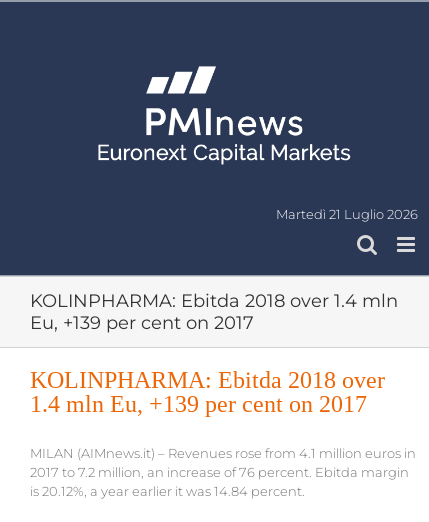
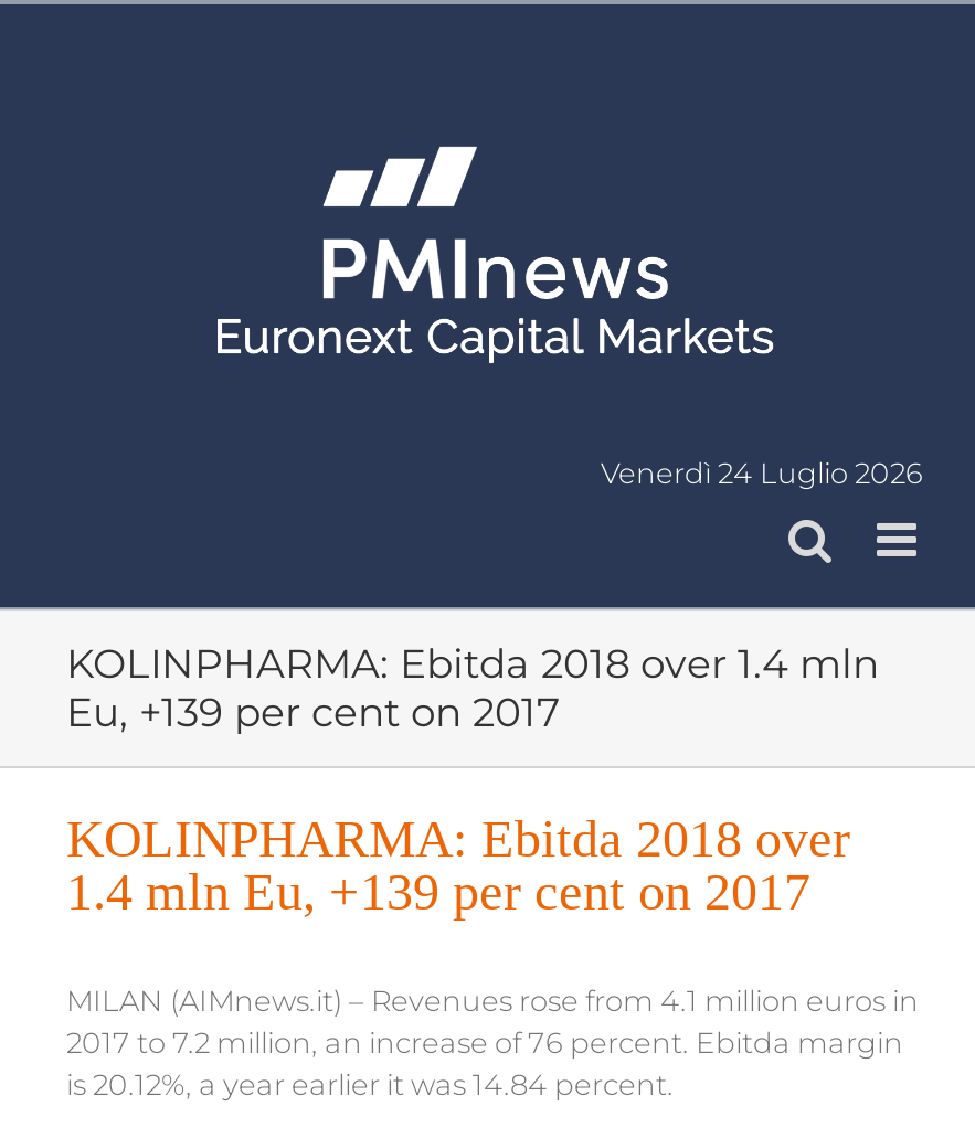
- Martedì 21 Luglio 2026
+ Venerdì 24 Luglio 2026
